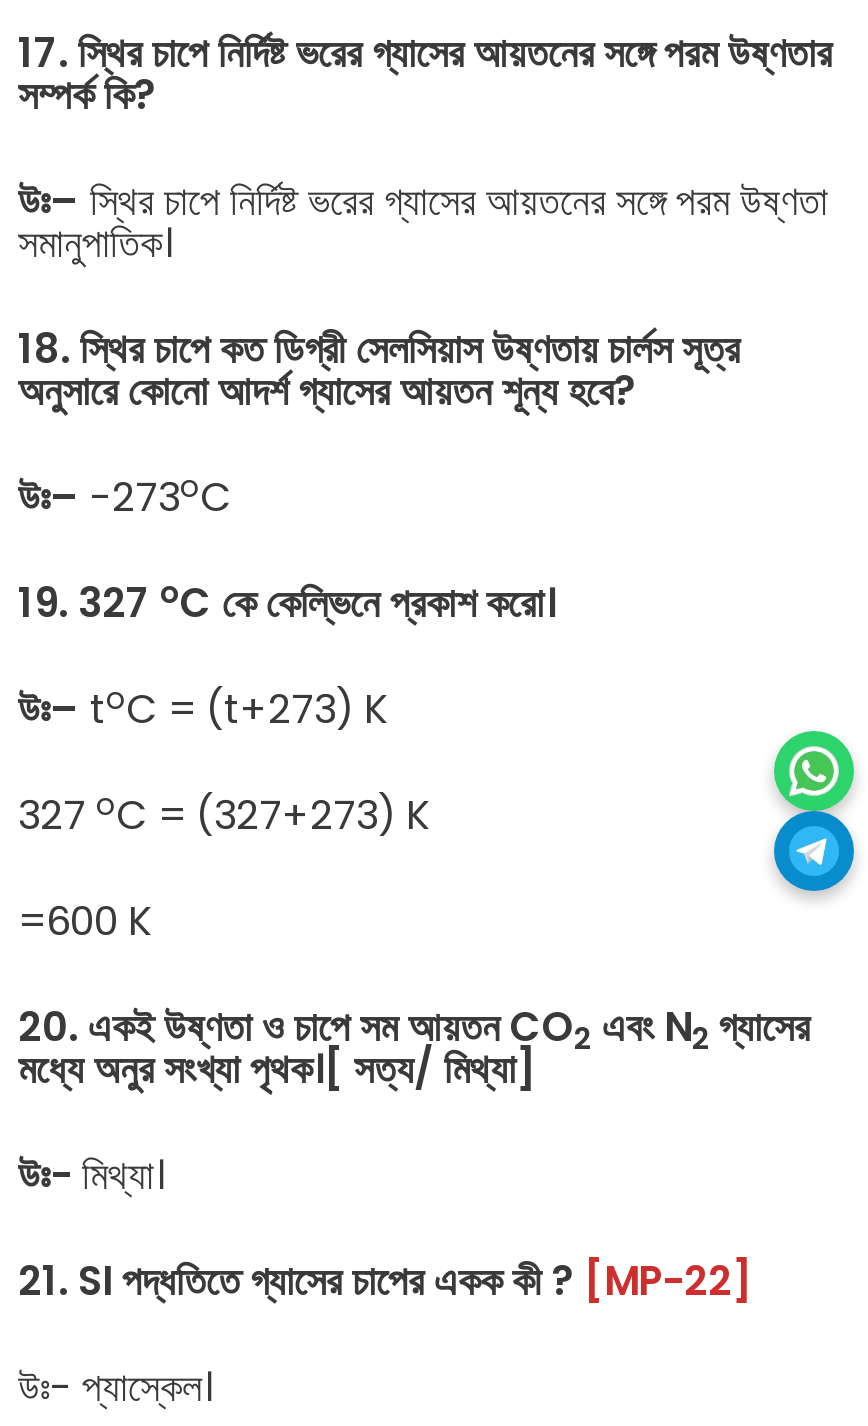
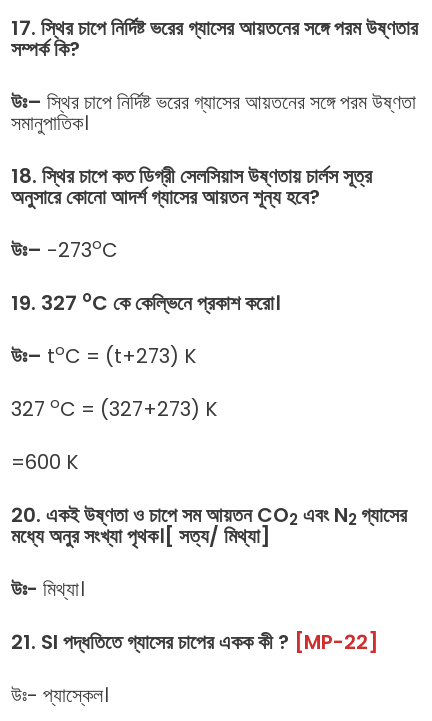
- [image]
